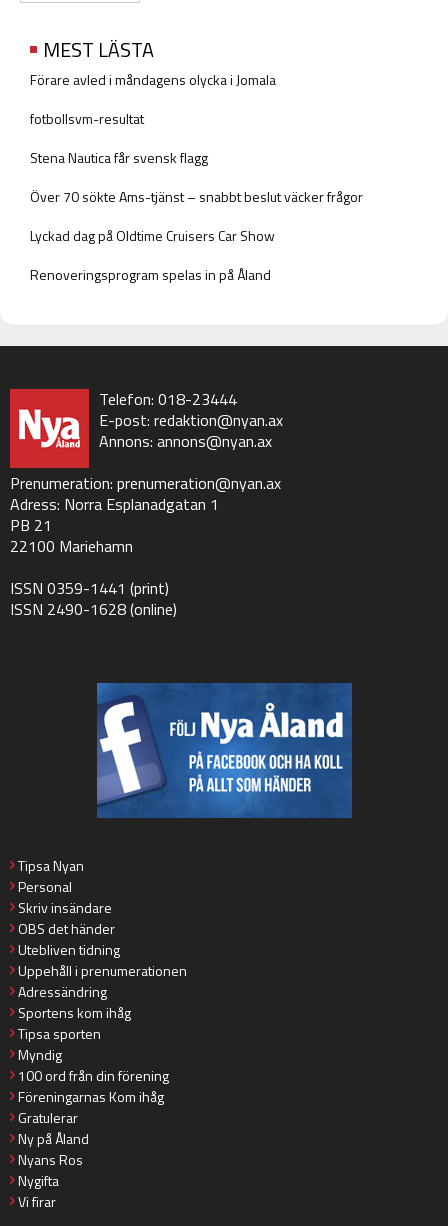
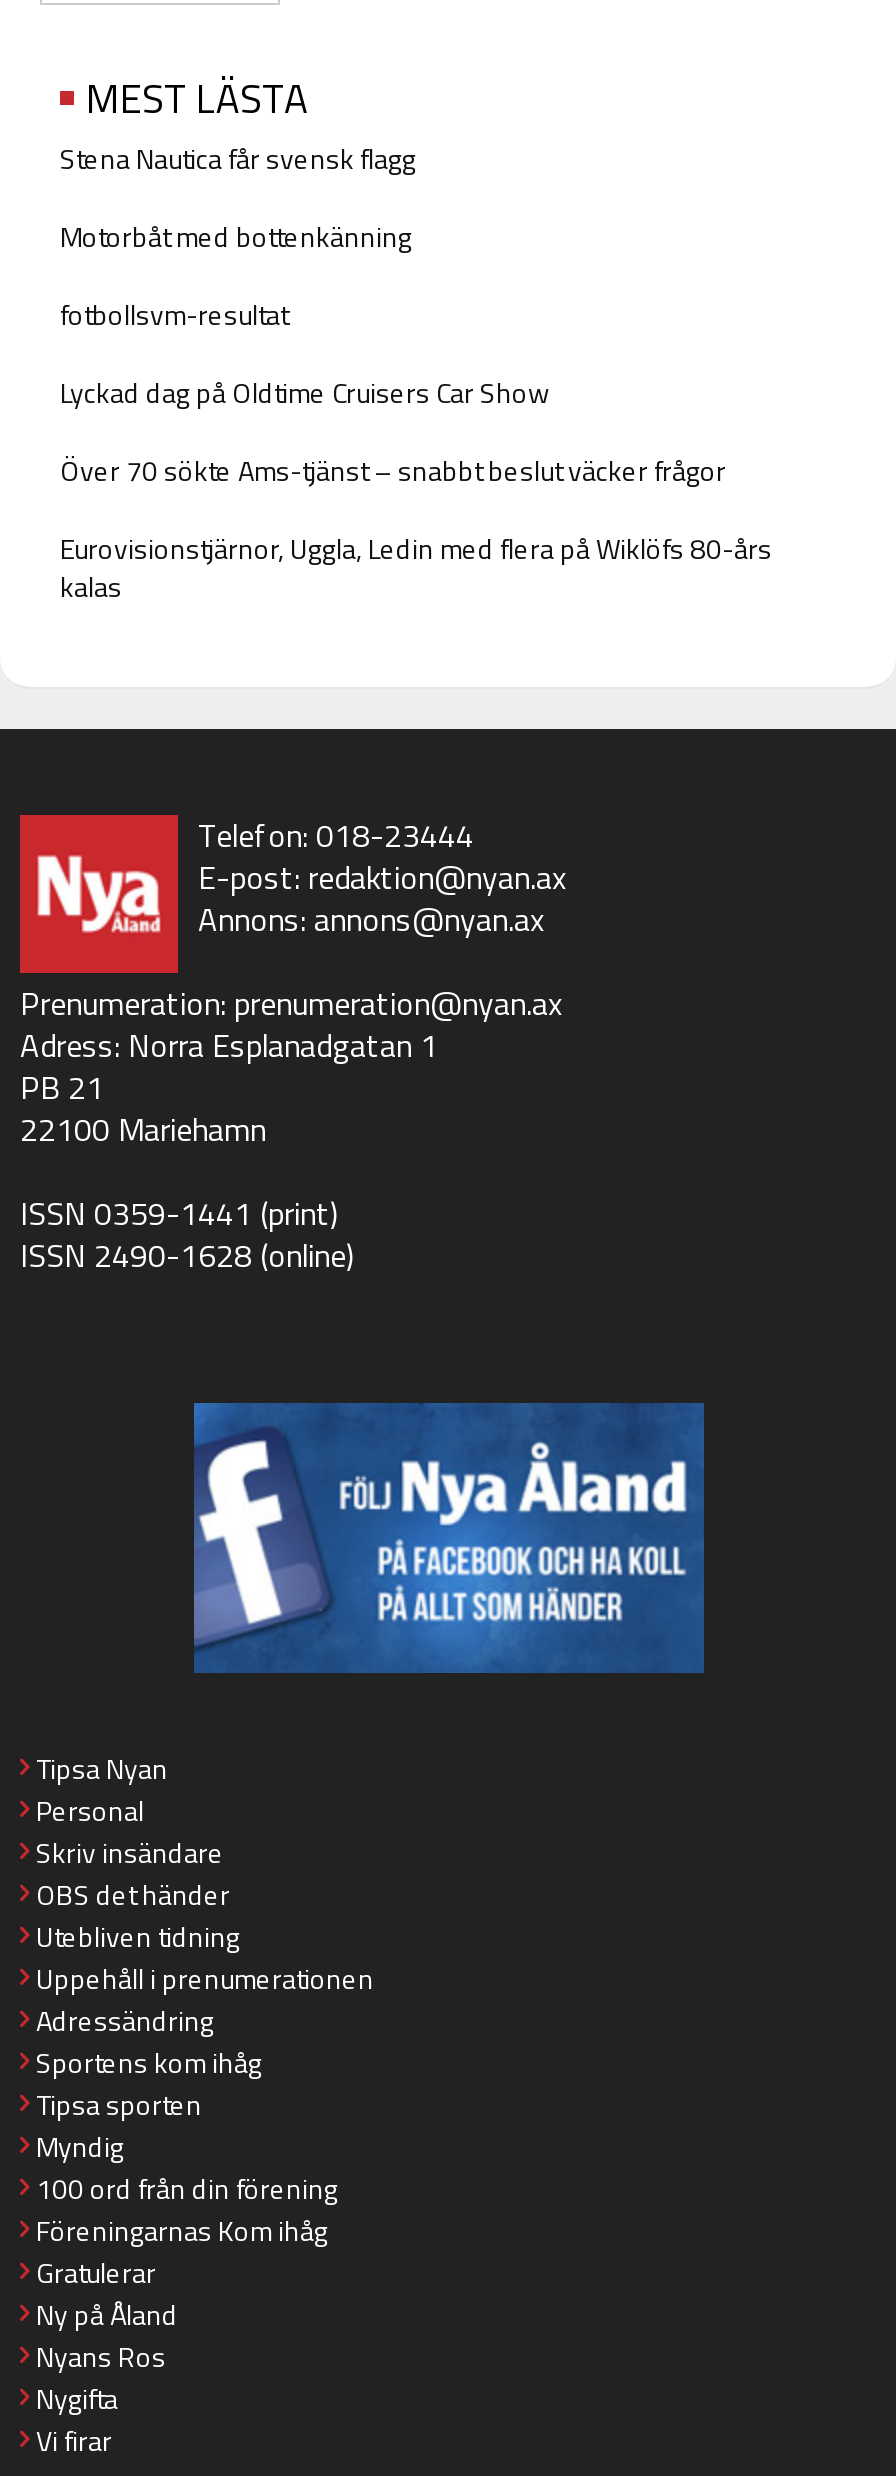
- Förare avled i måndagens olycka i Jomala
+ Motorbåt med bottenkänning

moved down: fotbollsvm-resultat

moved up: Stena Nautica får svensk flagg

moved down: Över 70 sökte Ams-tjänst – snabbt beslut väcker frågor

moved up: Lyckad dag på Oldtime Cruisers Car Show

- Renoveringsprogram spelas in på Åland
+ Eurovisionstjärnor, Uggla, Ledin med flera på Wiklöfs 80-års
+ kalas
